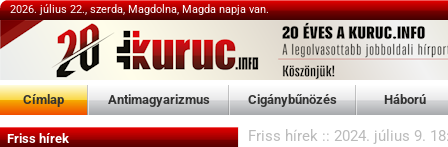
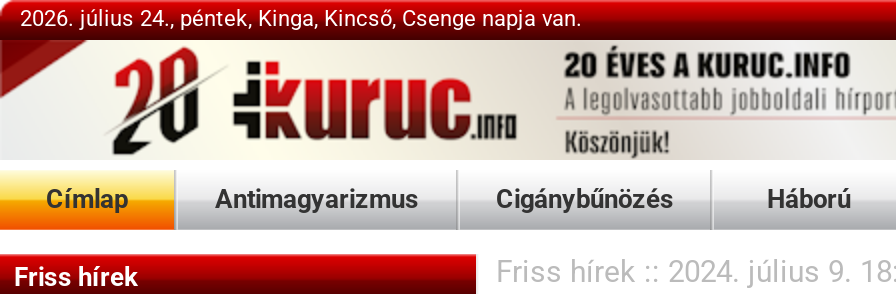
- 2026. július 22., szerda, Magdolna, Magda napja van.
+ 2026. július 24., péntek, Kinga, Kincső, Csenge napja van.
